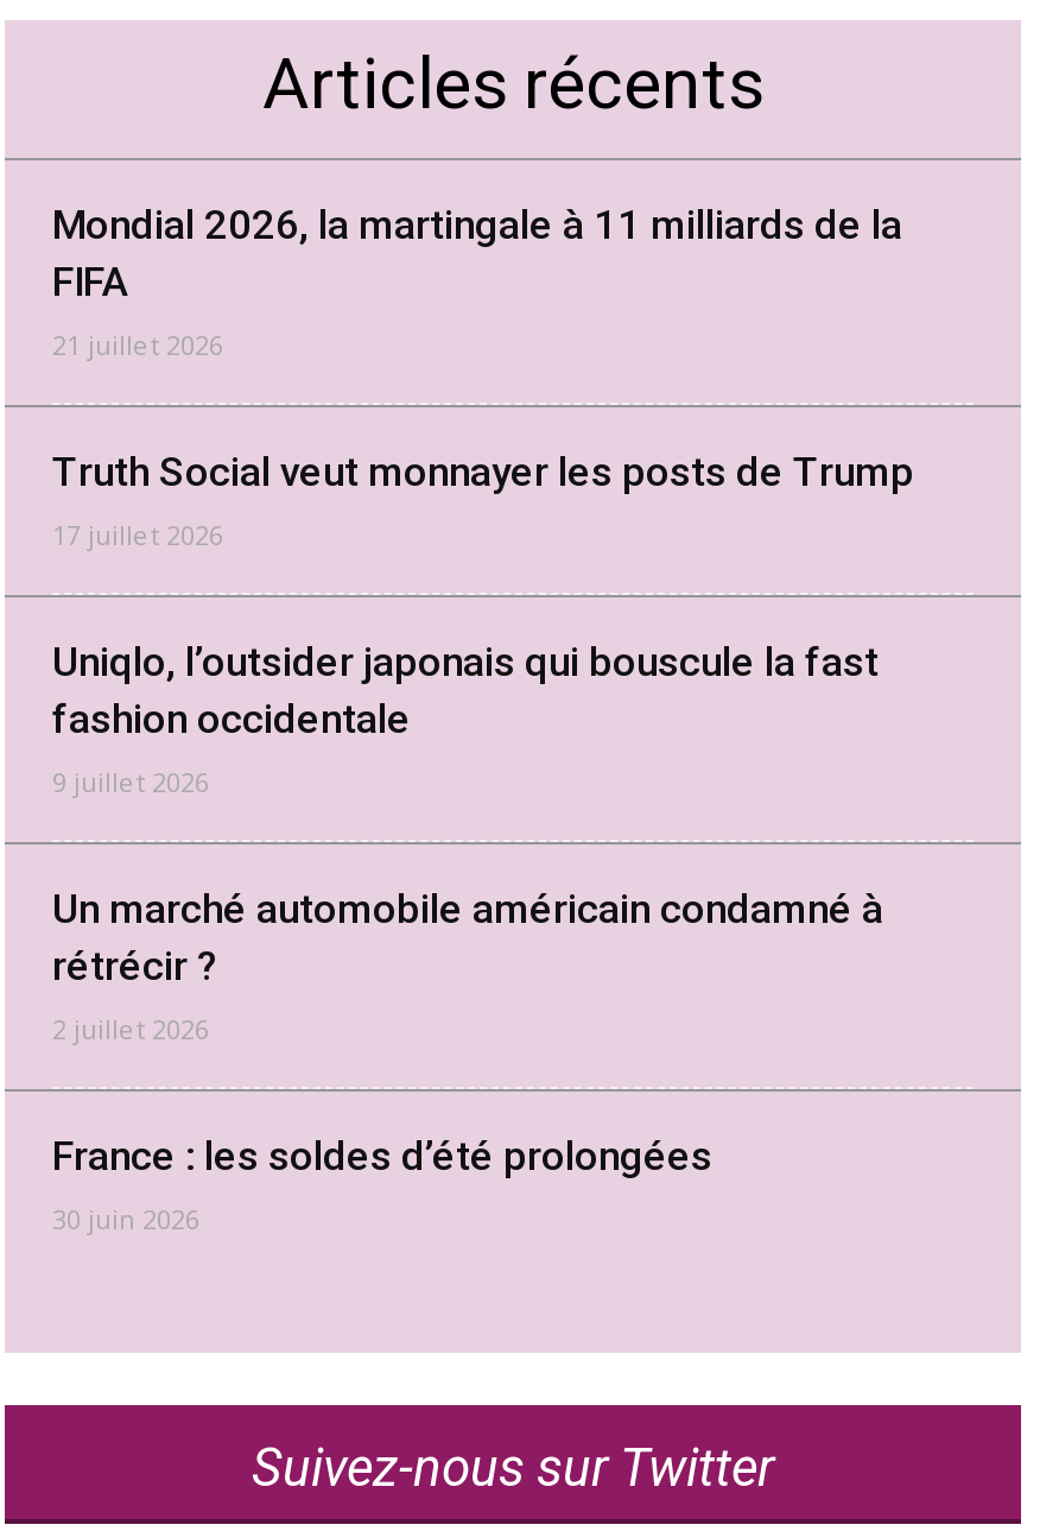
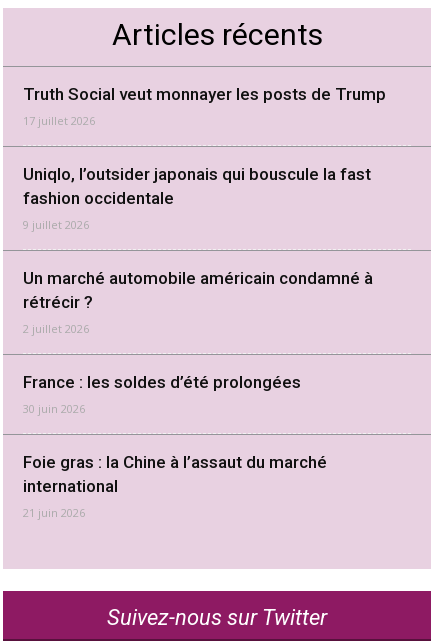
- Mondial 2026, la martingale à 11 milliards de la
- FIFA
- 21 juillet 2026

moved up: Truth Social veut monnayer les posts de Trump | 17 juillet 2026 | Uniqlo, l’outsider japonais qui bouscule la fast | ... | France : les soldes d’été prolongées | 30 juin 2026

+ Foie gras : la Chine à l’assaut du marché
+ international
+ 21 juin 2026
